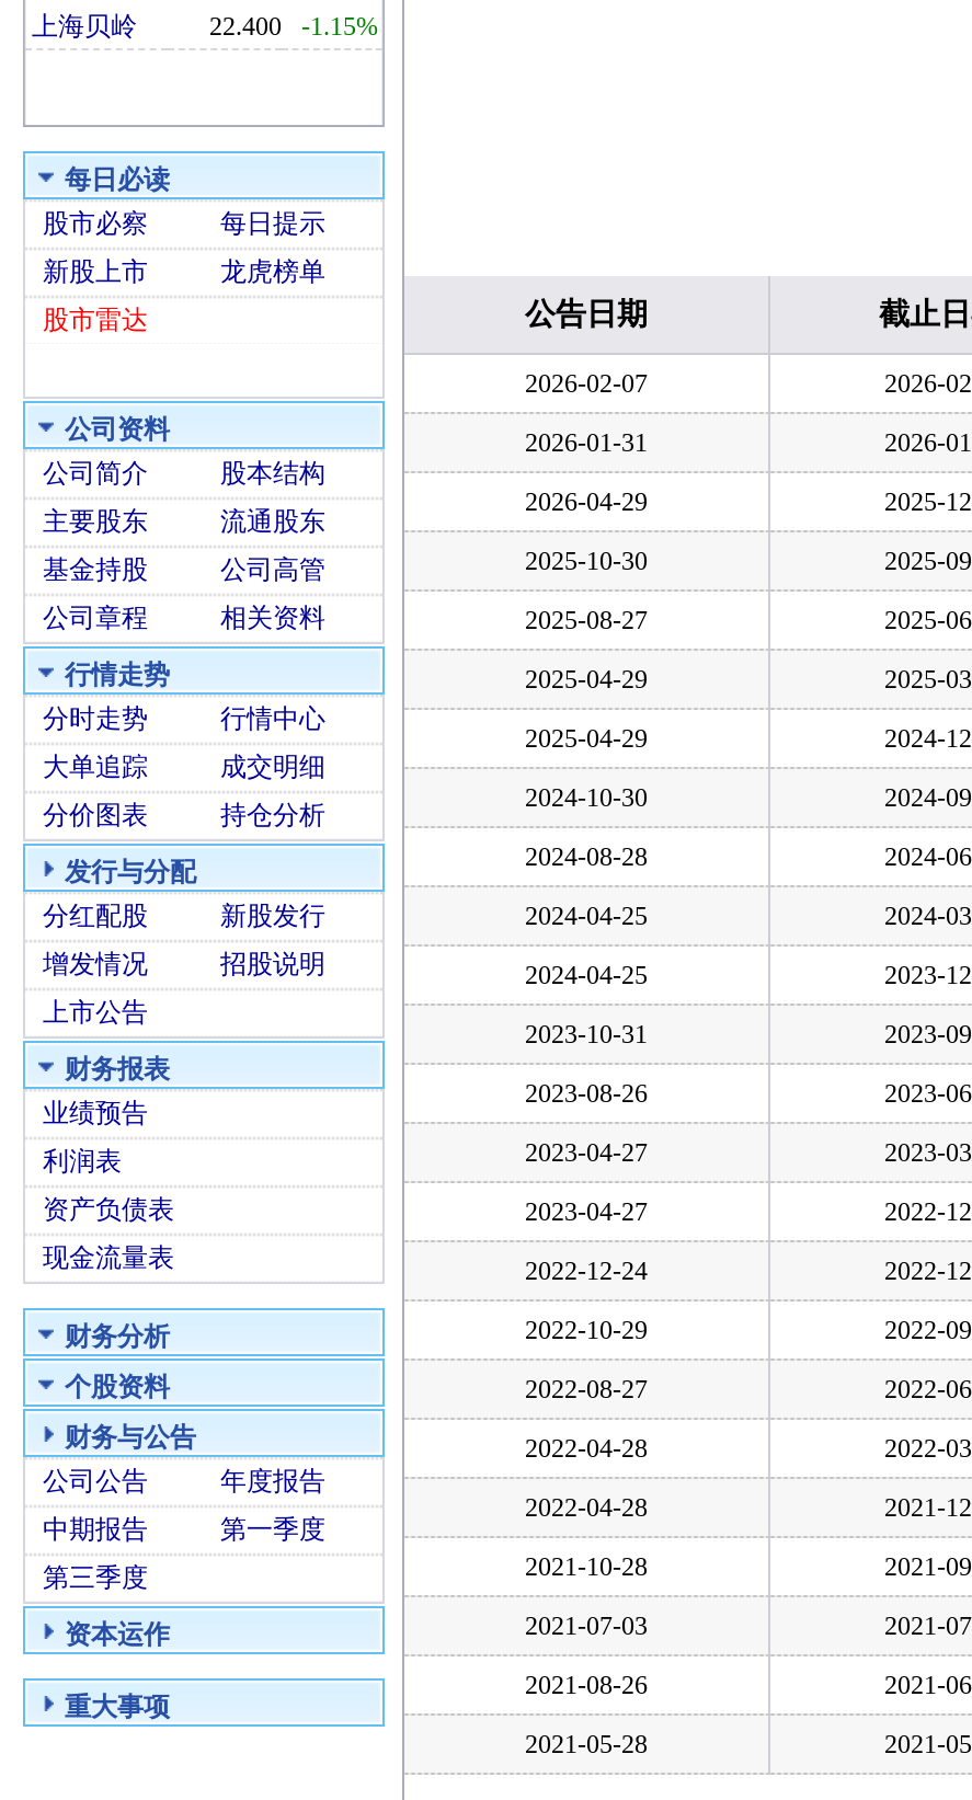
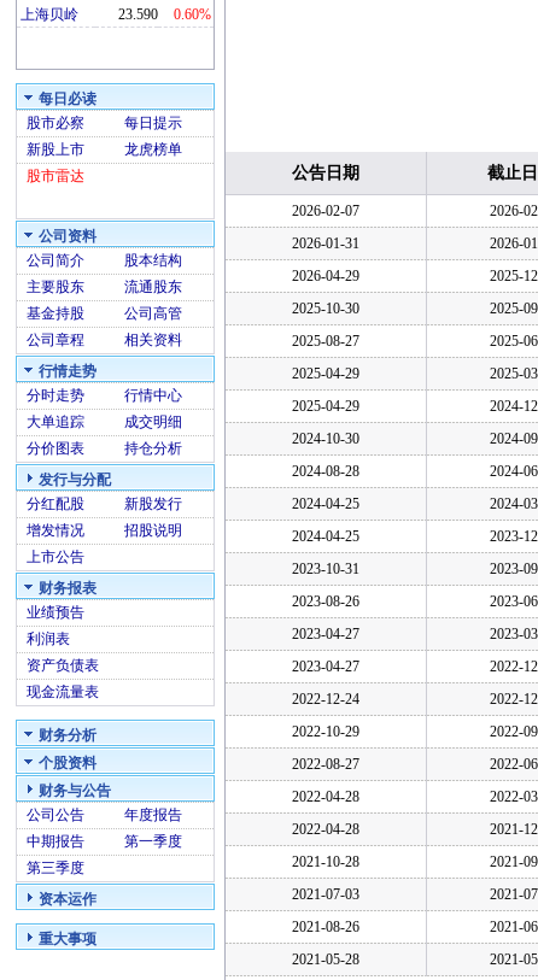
- 22.400
+ 23.590

- -1.15%
+ 0.60%
